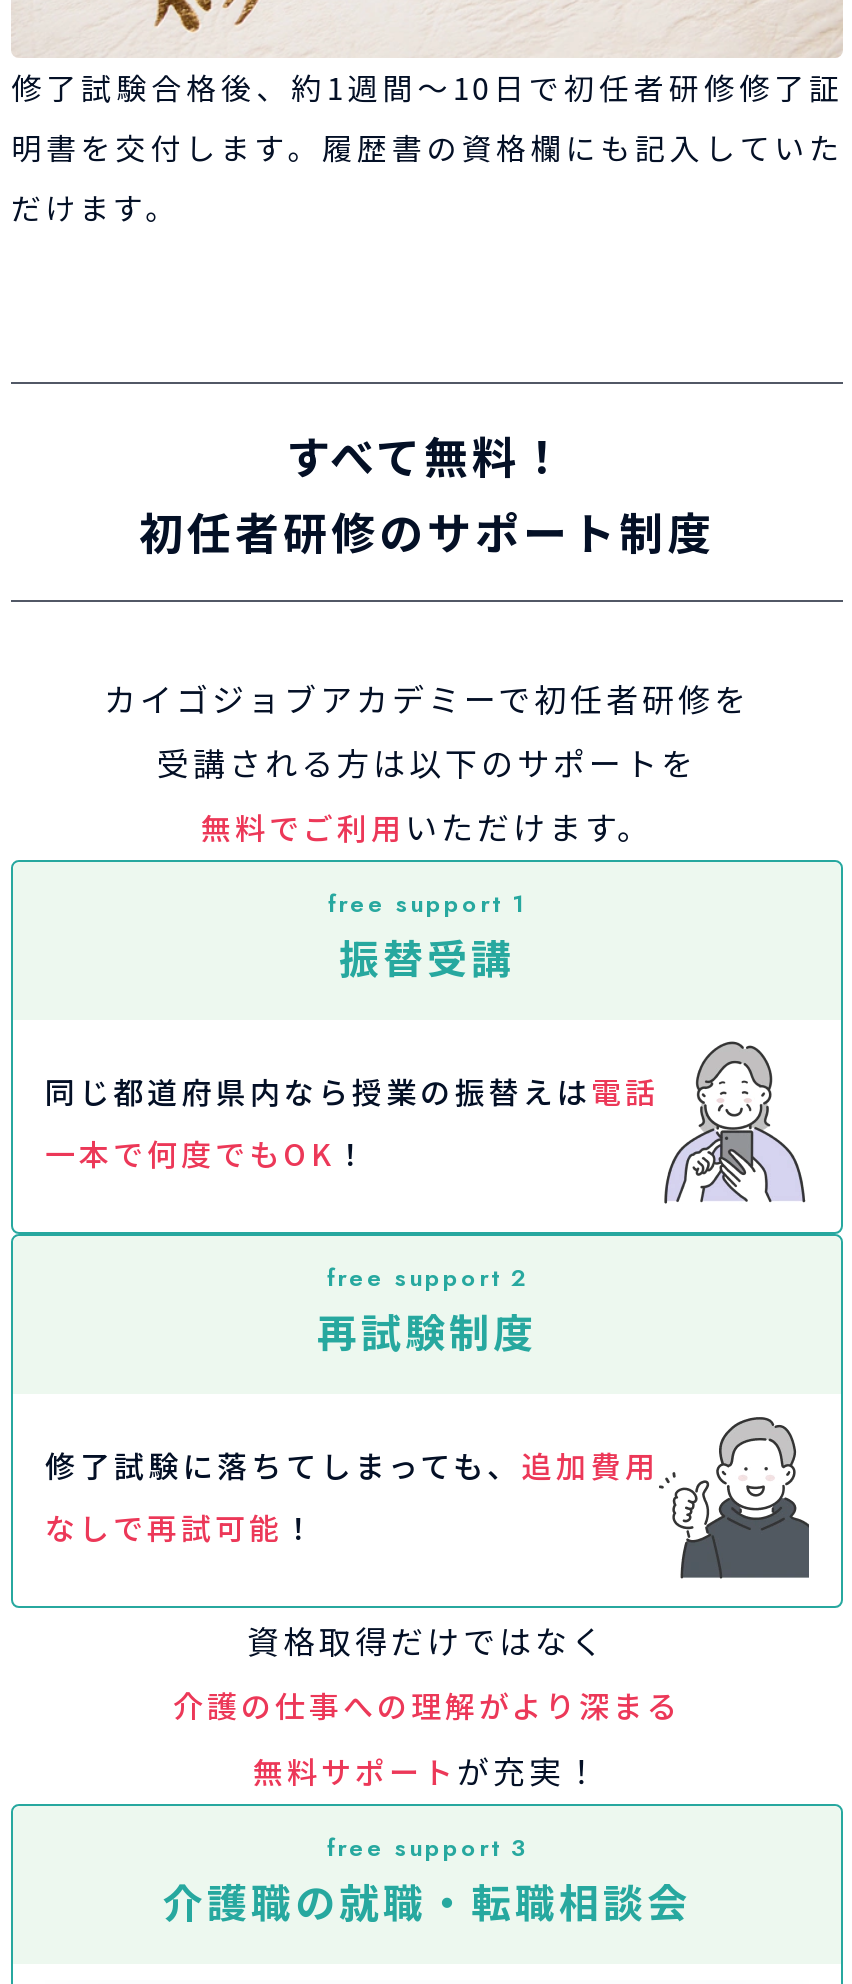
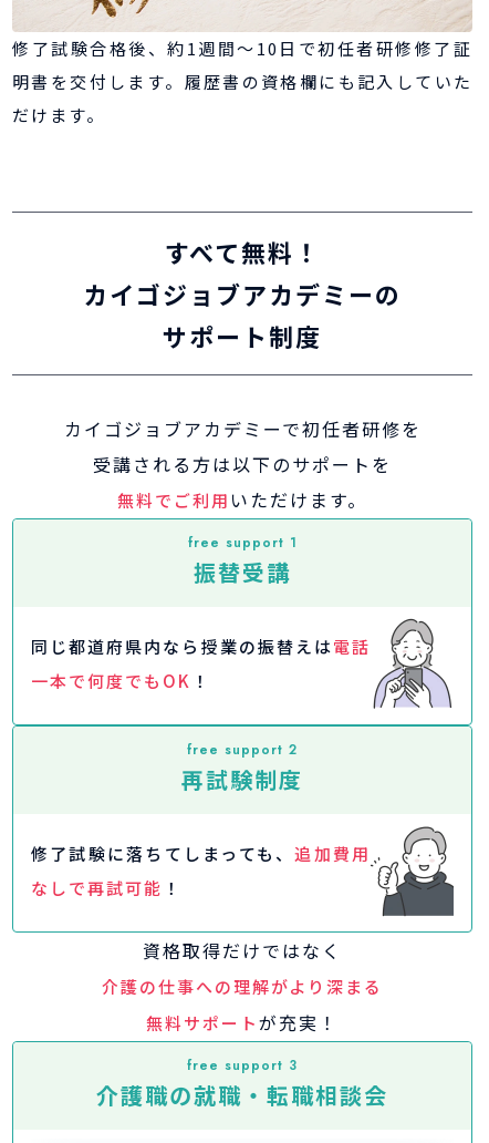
- 初任者研修のサポート制度
+ カイゴジョブアカデミーの
+ サポート制度
